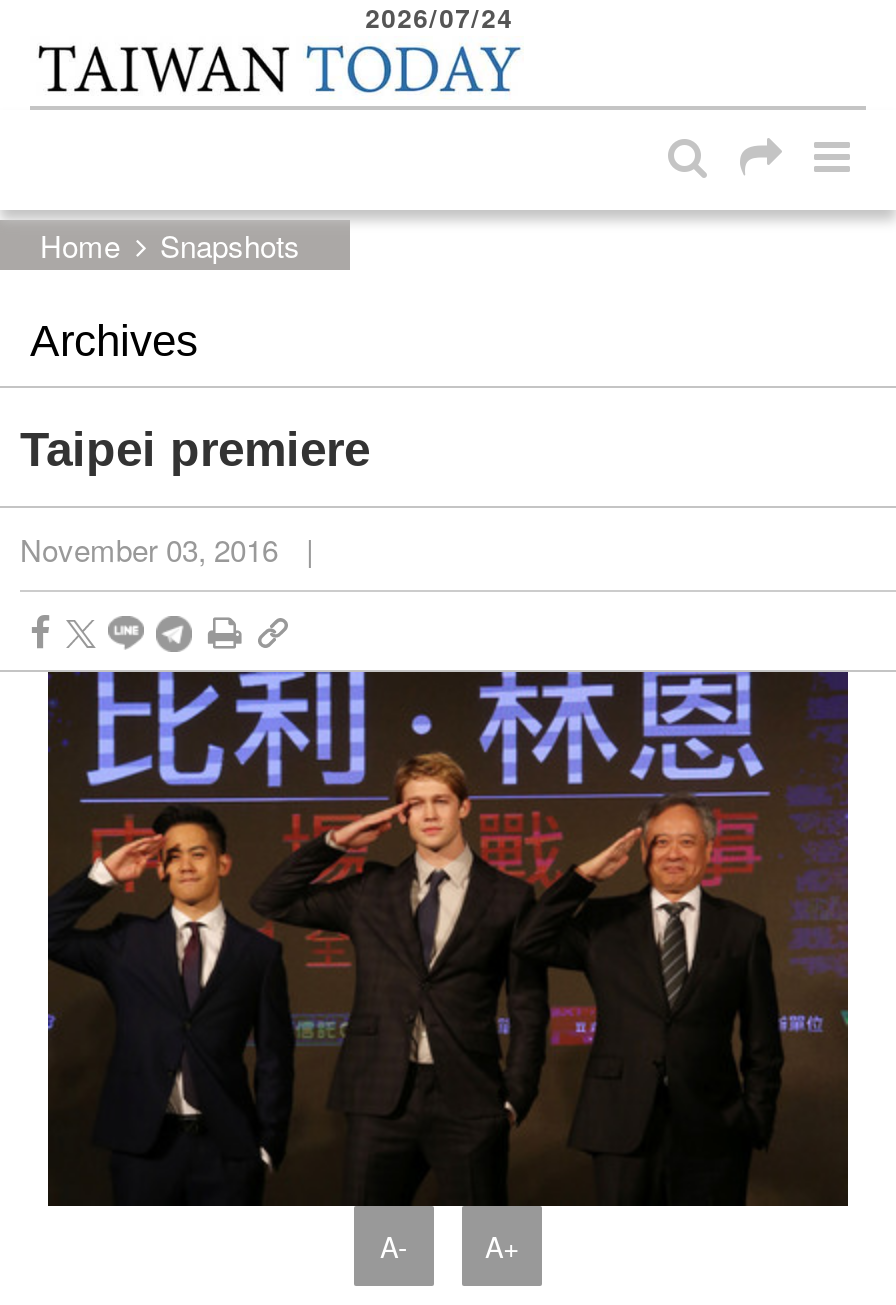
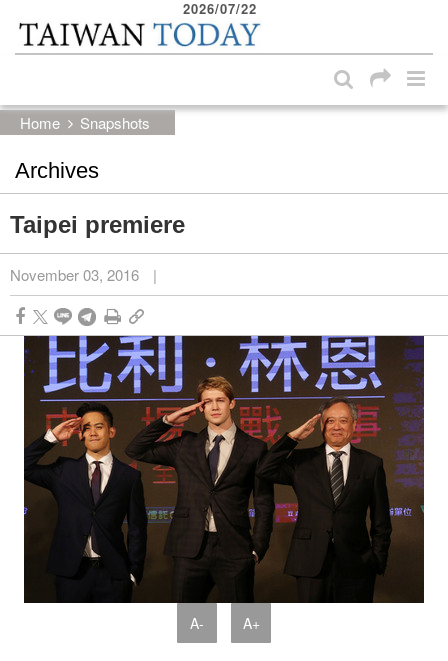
- 2026/07/24
+ 2026/07/22
